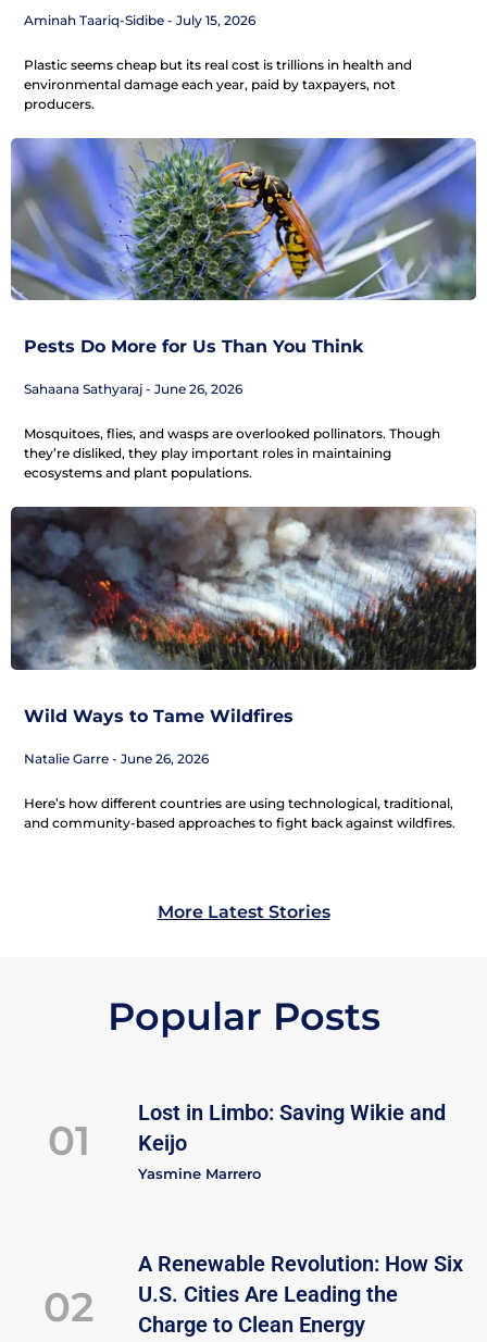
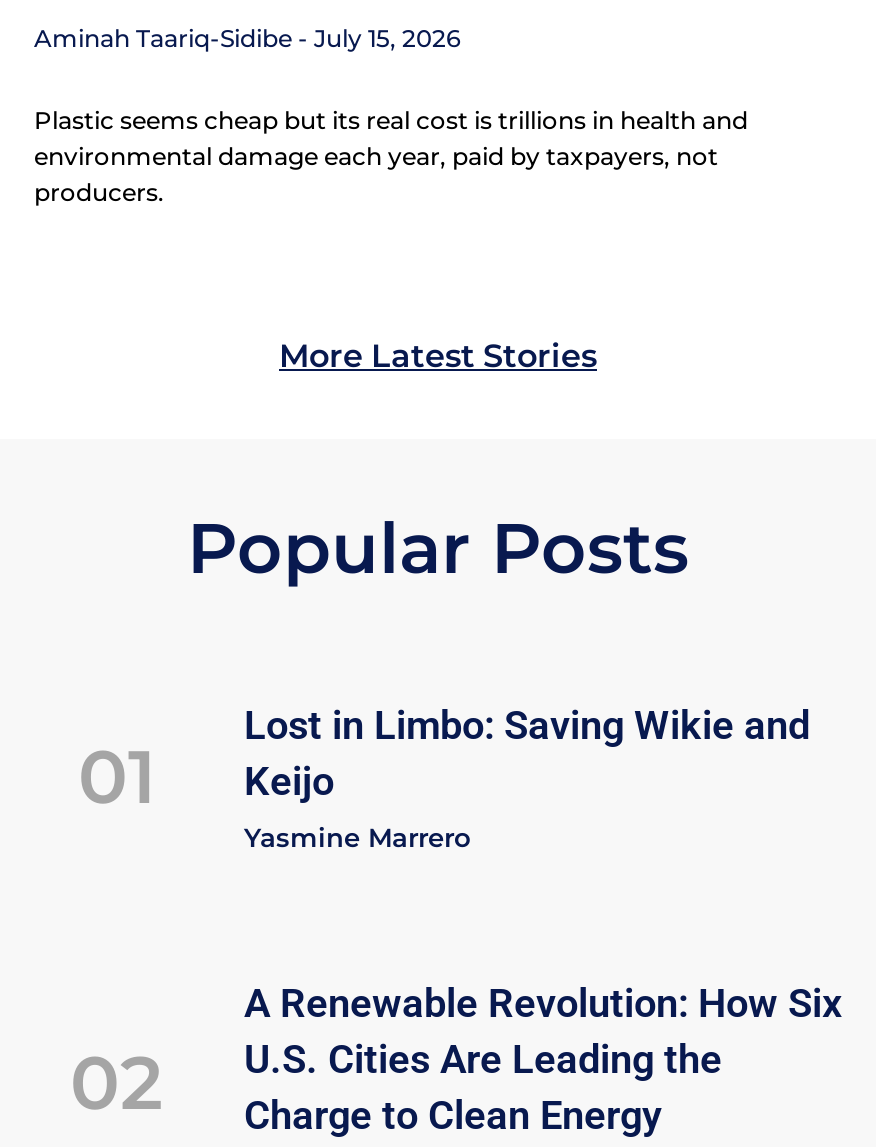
- [image]
- Pests Do More for Us Than You Think
- Sahaana Sathyaraj June 26, 2026
- Mosquitoes, flies, and wasps are overlooked pollinators. Though
- they’re disliked, they play important roles in maintaining
- ecosystems and plant populations.

- [image]
- Wild Ways to Tame Wildfires
- Natalie Garre June 26, 2026
- Here’s how different countries are using technological, traditional,
- and community-based approaches to fight back against wildfires.
